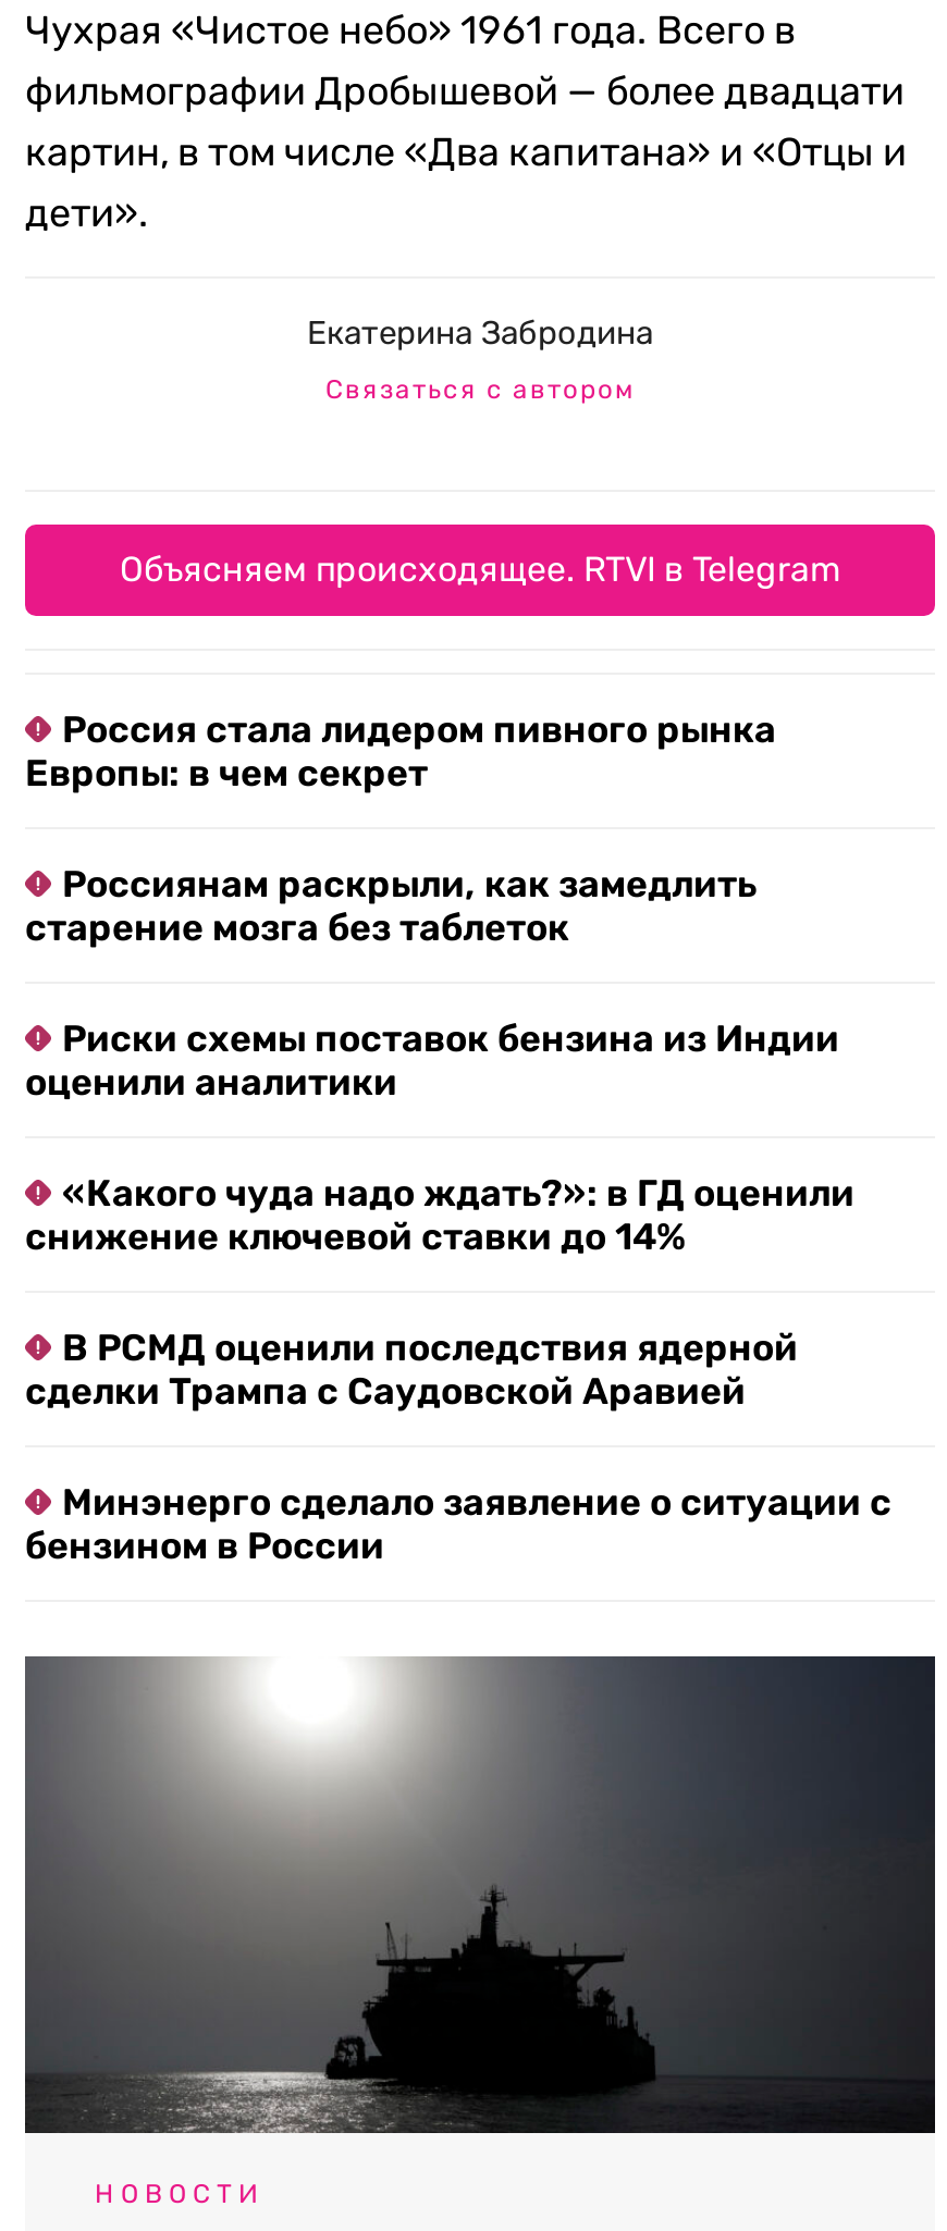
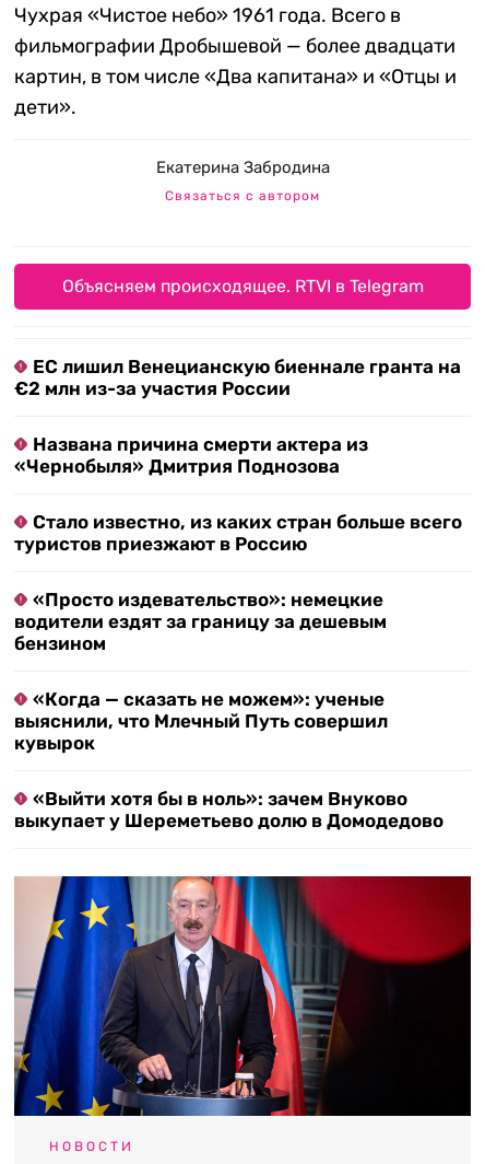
- Россия стала лидером пивного рынка
- Европы: в чем секрет
+ ЕС лишил Венецианскую биеннале гранта на
+ €2 млн из-за участия России

- Россиянам раскрыли, как замедлить
- старение мозга без таблеток
+ Названа причина смерти актера из
+ «Чернобыля» Дмитрия Поднозова

- Риски схемы поставок бензина из Индии
- оценили аналитики
+ Стало известно, из каких стран больше всего
+ туристов приезжают в Россию

- «Какого чуда надо ждать?»: в ГД оценили
- снижение ключевой ставки до 14%
+ «Просто издевательство»: немецкие
+ водители ездят за границу за дешевым
+ бензином

- В РСМД оценили последствия ядерной
- сделки Трампа с Саудовской Аравией
+ «Когда — сказать не можем»: ученые
+ выяснили, что Млечный Путь совершил
+ кувырок

- Минэнерго сделало заявление о ситуации с
- бензином в России
+ «Выйти хотя бы в ноль»: зачем Внуково
+ выкупает у Шереметьево долю в Домодедово

- [image]
+ [image]
